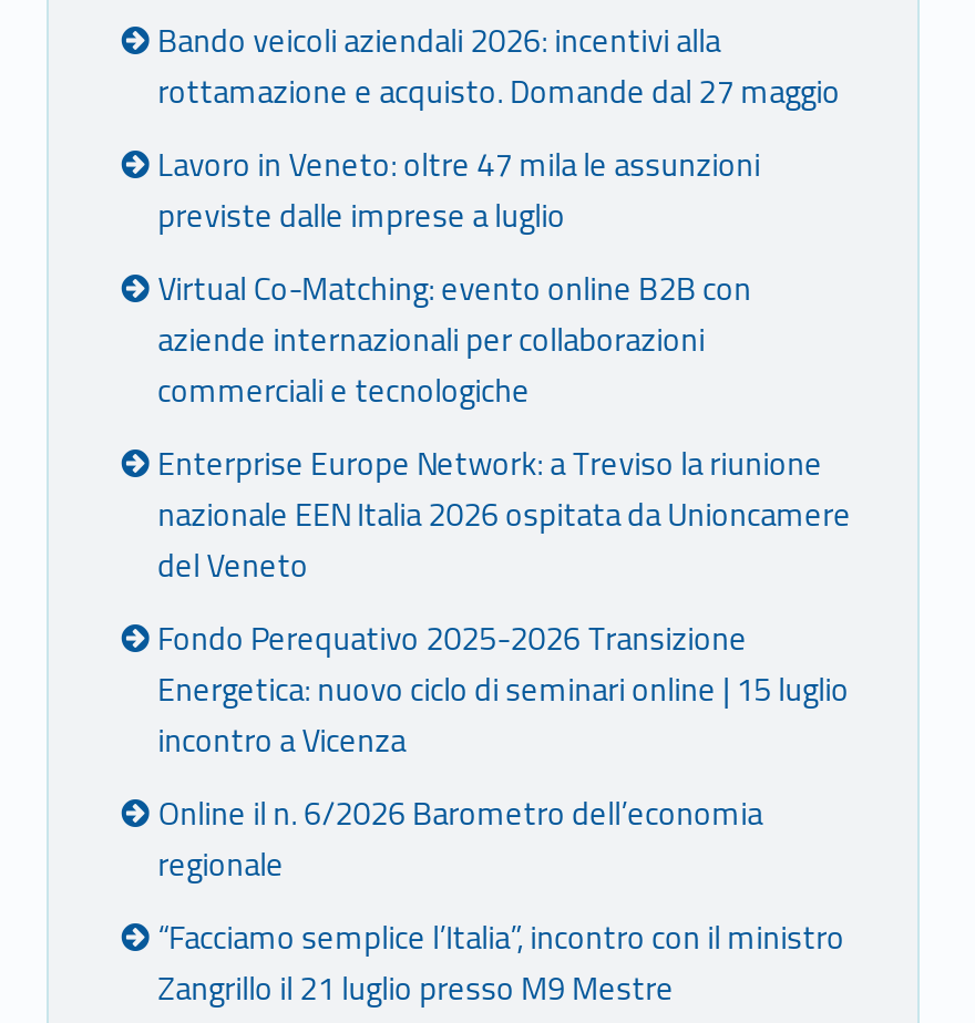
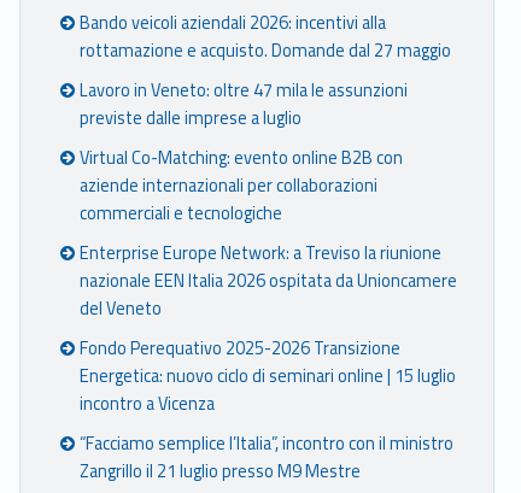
- Online il n. 6/2026 Barometro dell’economia
- regionale
